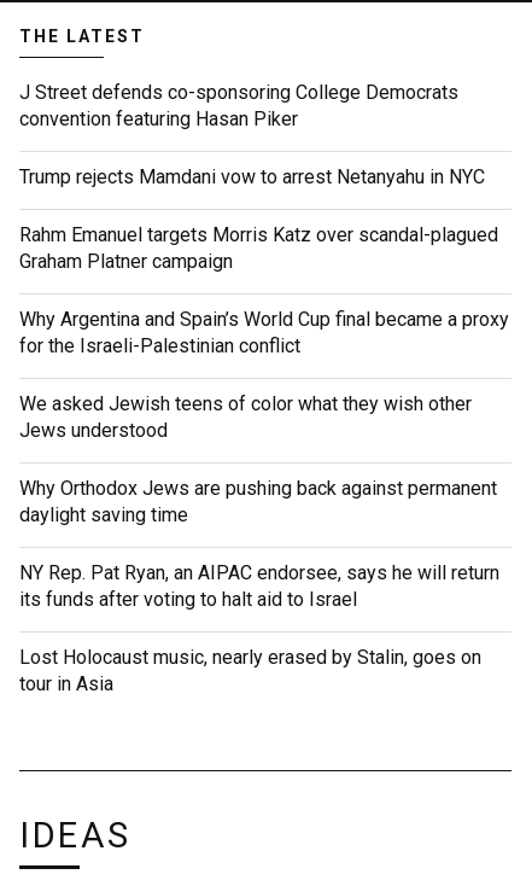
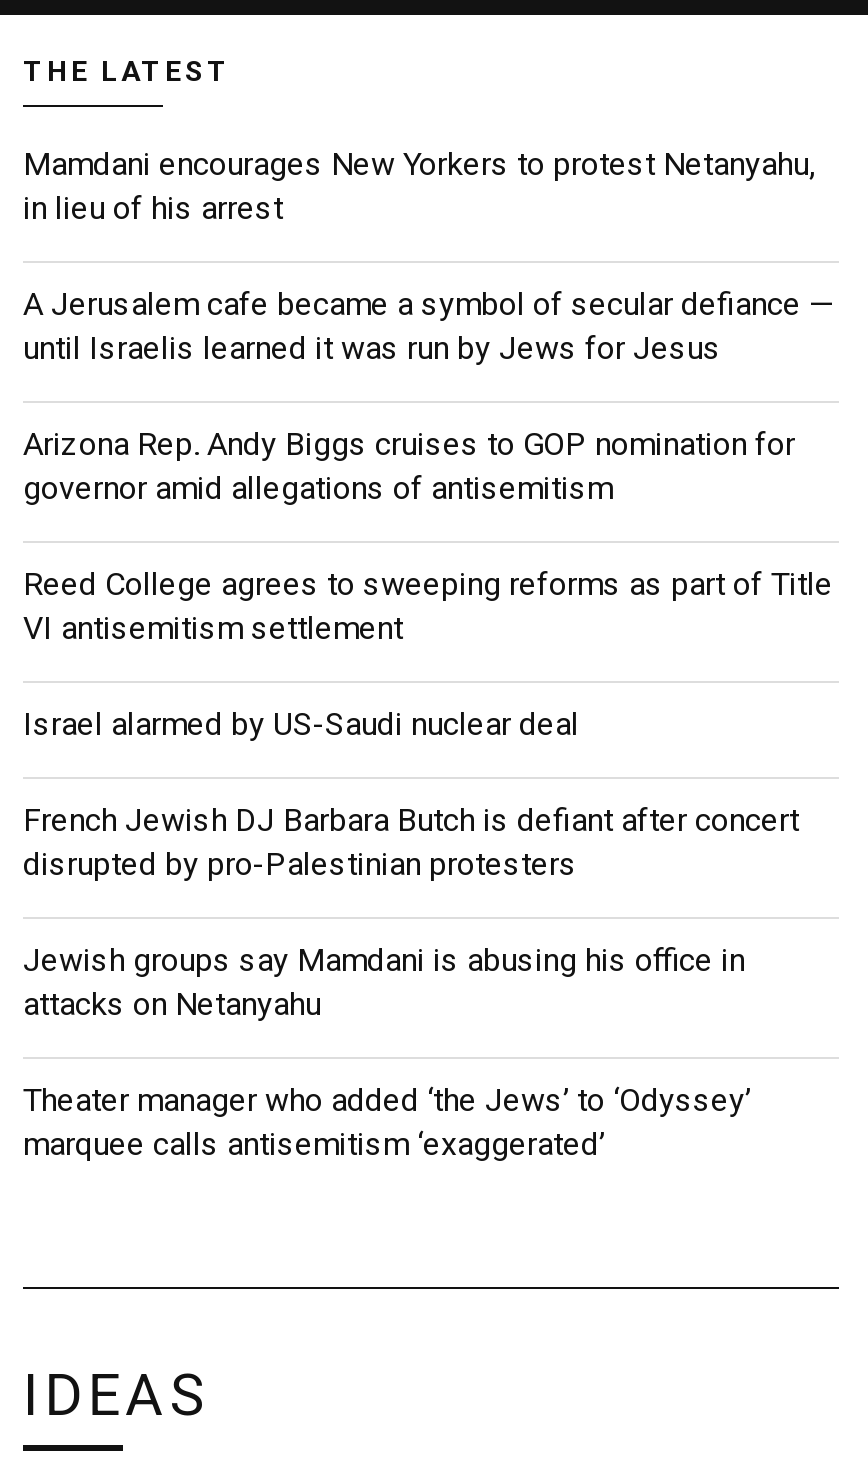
- J Street defends co-sponsoring College Democrats
- convention featuring Hasan Piker
+ Mamdani encourages New Yorkers to protest Netanyahu,
+ in lieu of his arrest

- Trump rejects Mamdani vow to arrest Netanyahu in NYC
+ A Jerusalem cafe became a symbol of secular defiance —
+ until Israelis learned it was run by Jews for Jesus

- Rahm Emanuel targets Morris Katz over scandal-plagued
- Graham Platner campaign
+ Arizona Rep. Andy Biggs cruises to GOP nomination for
+ governor amid allegations of antisemitism

- Why Argentina and Spain’s World Cup final became a proxy
- for the Israeli-Palestinian conflict
+ Reed College agrees to sweeping reforms as part of Title
+ VI antisemitism settlement

- We asked Jewish teens of color what they wish other
- Jews understood
+ Israel alarmed by US-Saudi nuclear deal

- Why Orthodox Jews are pushing back against permanent
- daylight saving time
+ French Jewish DJ Barbara Butch is defiant after concert
+ disrupted by pro-Palestinian protesters

- NY Rep. Pat Ryan, an AIPAC endorsee, says he will return
- its funds after voting to halt aid to Israel
+ Jewish groups say Mamdani is abusing his office in
+ attacks on Netanyahu

- Lost Holocaust music, nearly erased by Stalin, goes on
- tour in Asia
+ Theater manager who added ‘the Jews’ to ‘Odyssey’
+ marquee calls antisemitism ‘exaggerated’
